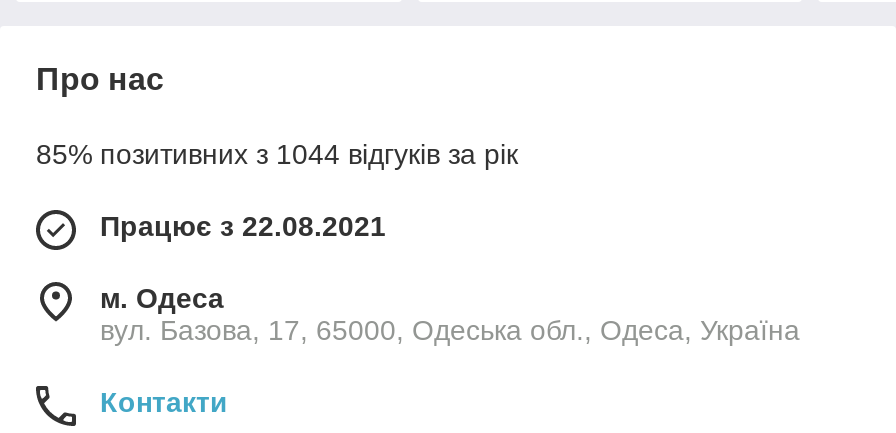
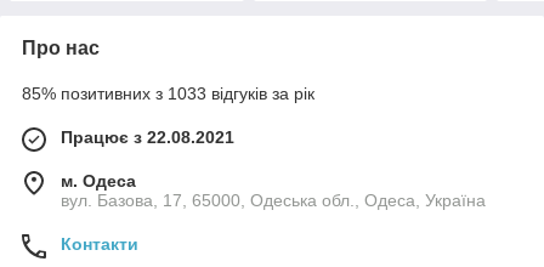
- 85% позитивних з 1044 відгуків за рік
+ 85% позитивних з 1033 відгуків за рік
